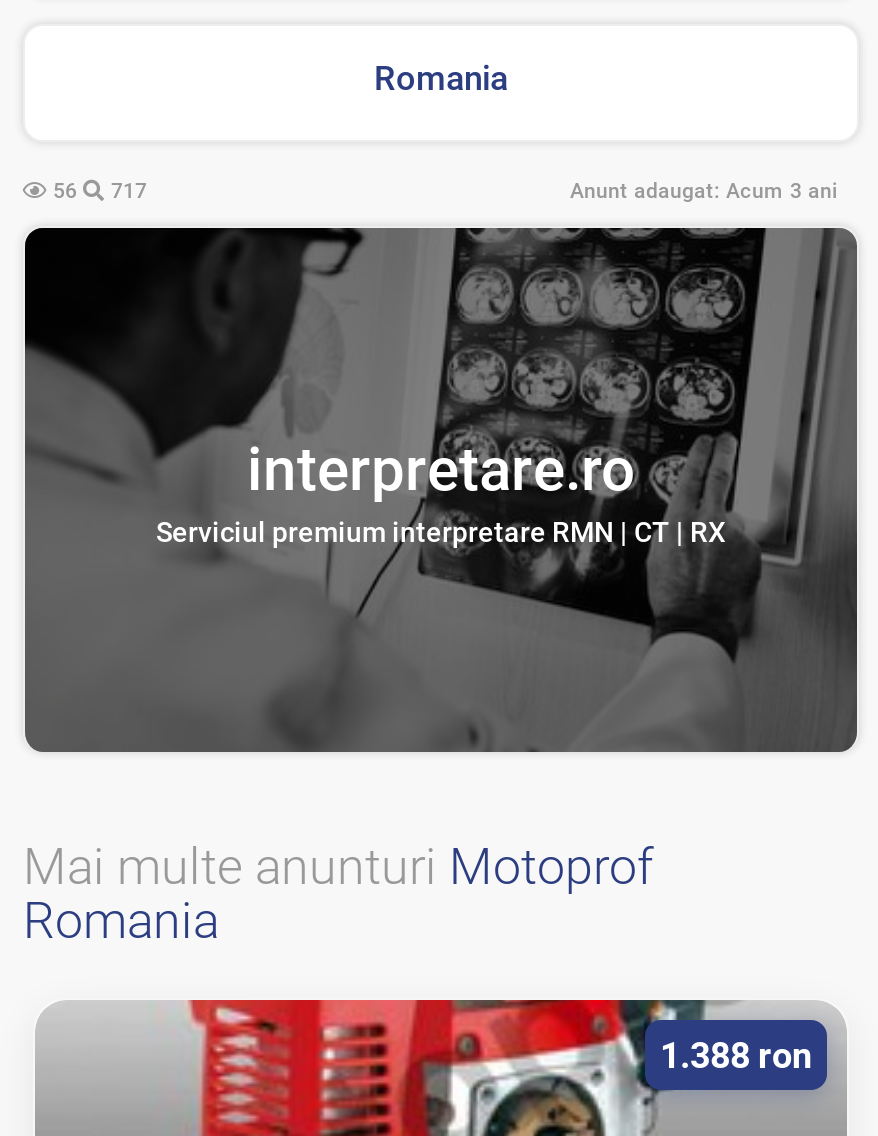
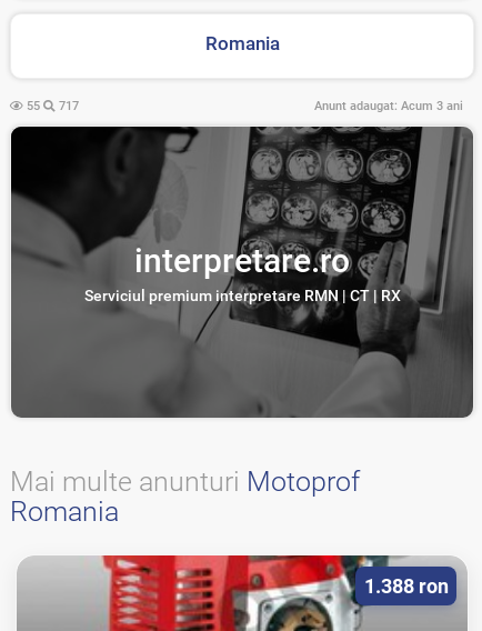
- 56 717
+ 55 717
